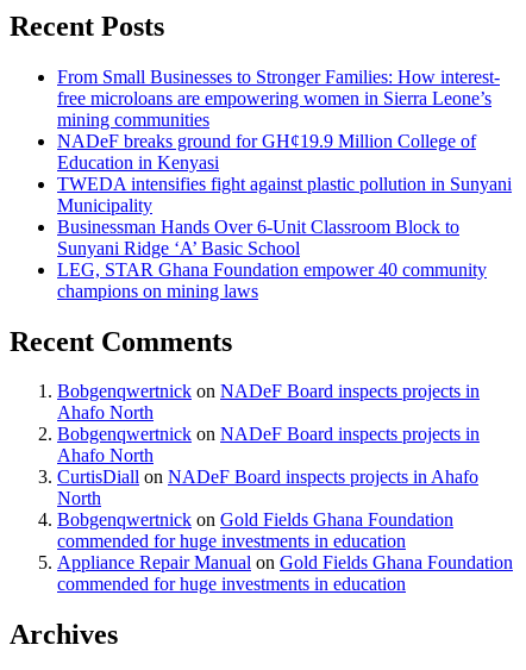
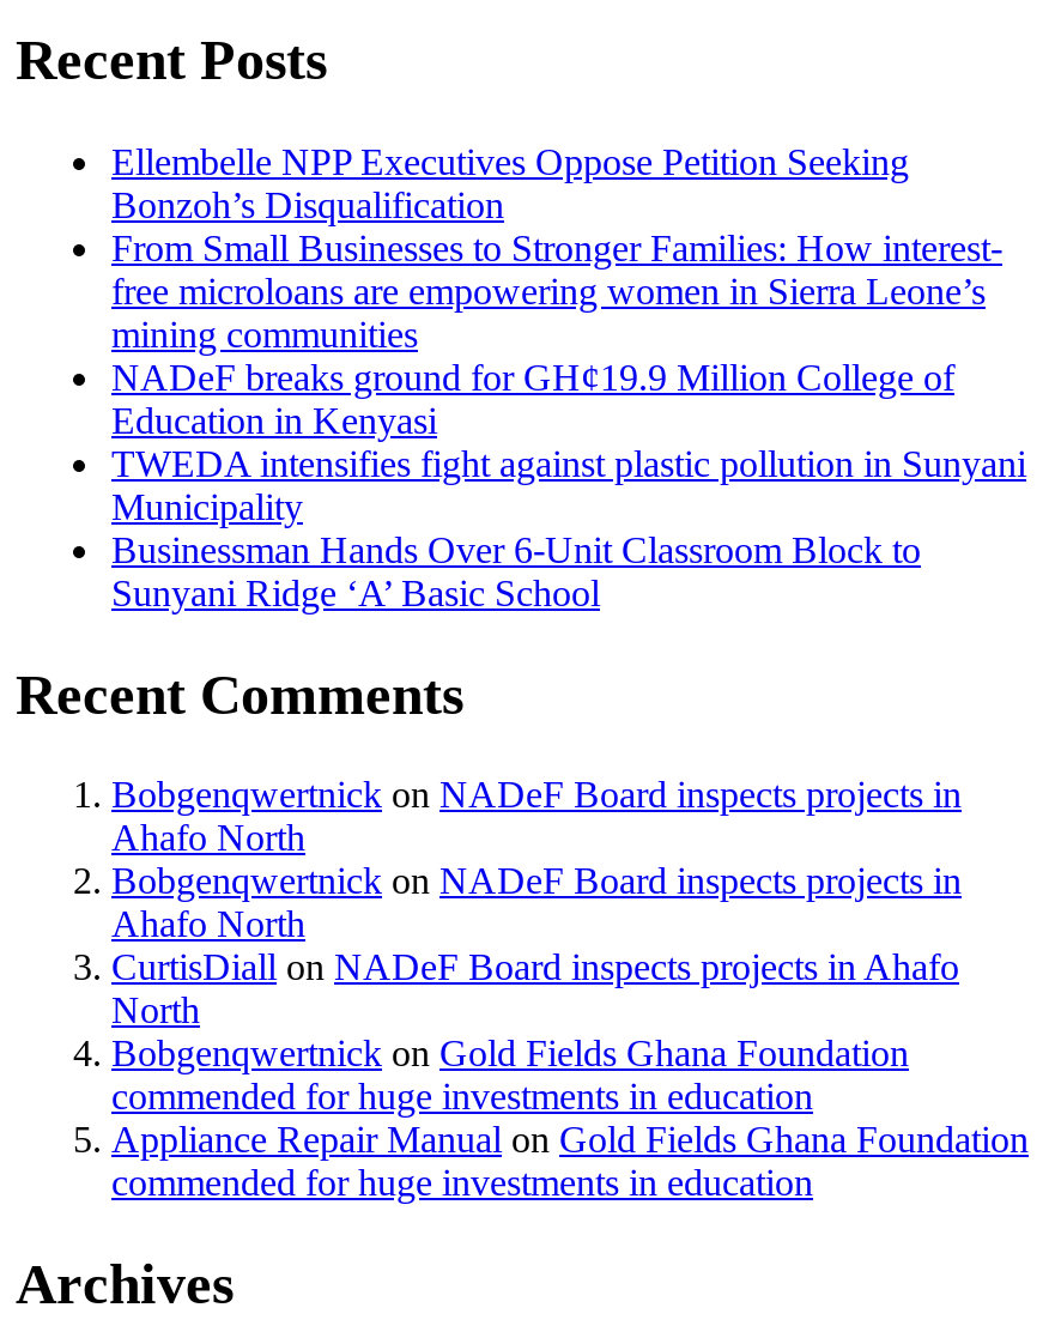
+ Ellembelle NPP Executives Oppose Petition Seeking
+ Bonzoh’s Disqualification

moved down: From Small Businesses to Stronger Families: How interest- | free microloans are empowering women in Sierra Leone’s | mining communities | ... | Businessman Hands Over 6-Unit Classroom Block to | Sunyani Ridge ‘A’ Basic School

- LEG, STAR Ghana Foundation empower 40 community
- champions on mining laws
